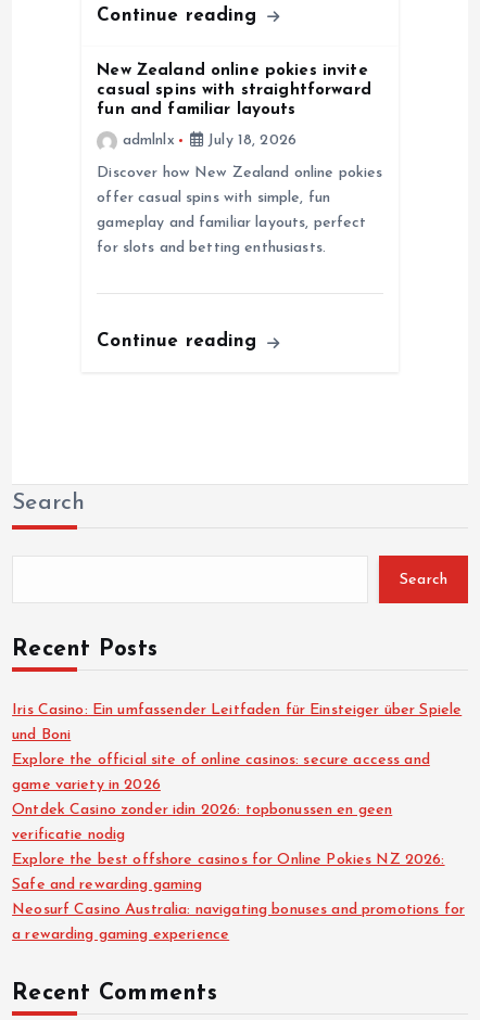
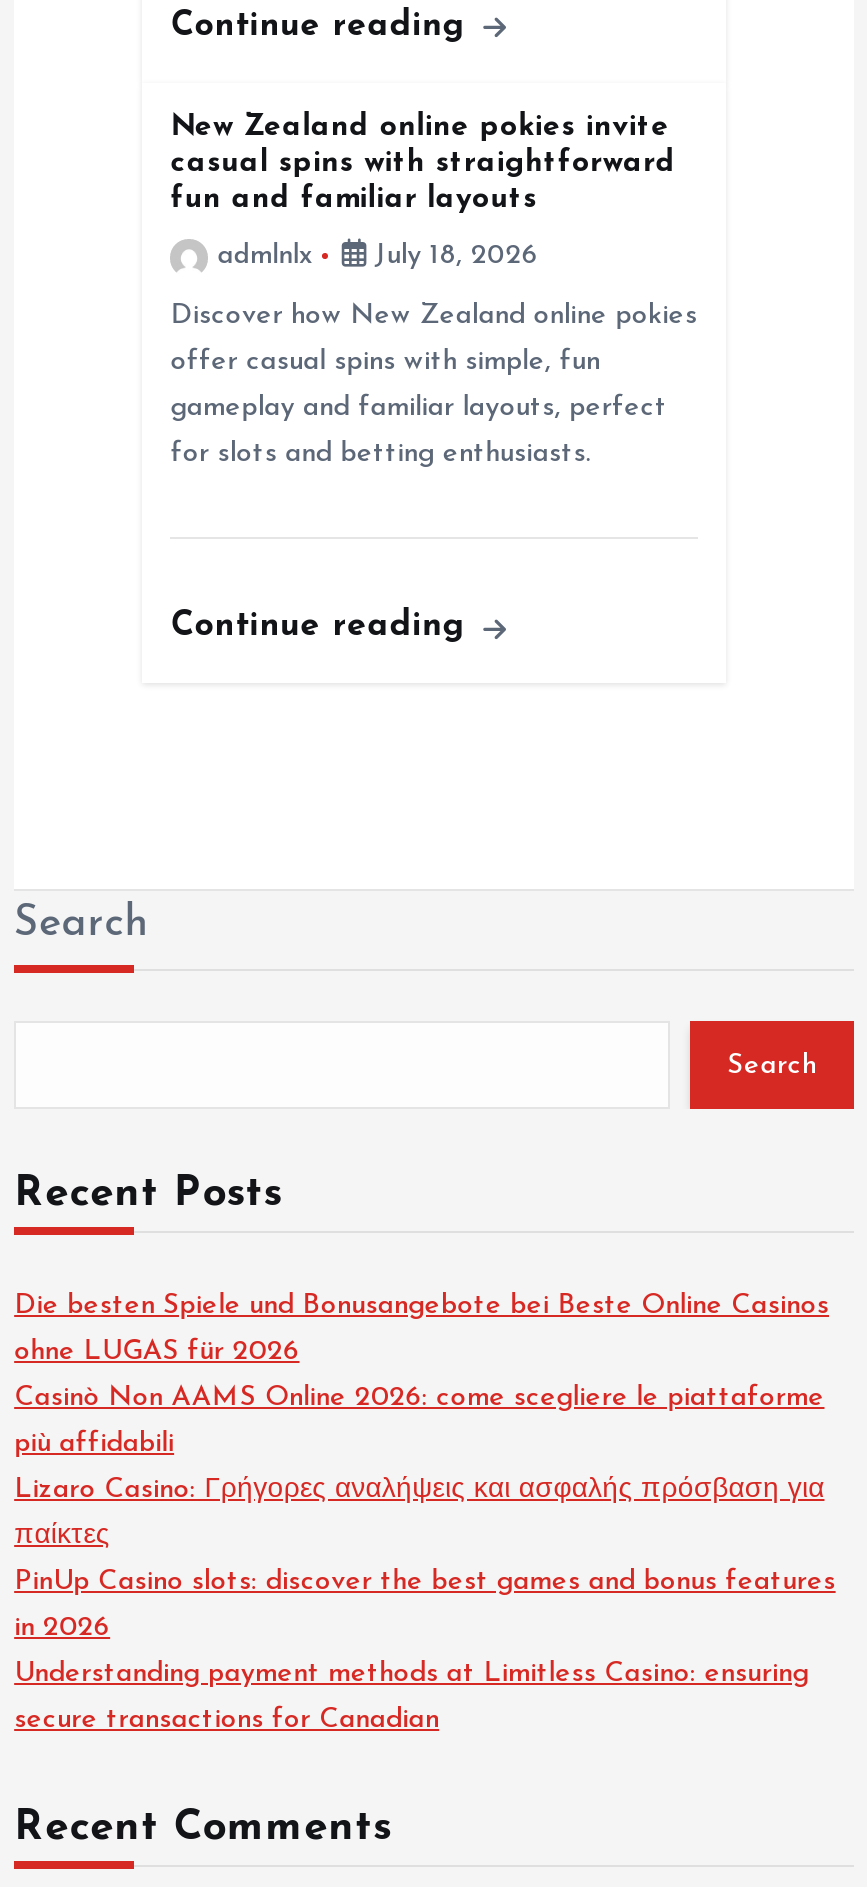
- Iris Casino: Ein umfassender Leitfaden für Einsteiger über Spiele
+ Die besten Spiele und Bonusangebote bei Beste Online Casinos

- und Boni
+ ohne LUGAS für 2026

- Explore the official site of online casinos: secure access and
+ Casinò Non AAMS Online 2026: come scegliere le piattaforme

- game variety in 2026
+ più affidabili

- Ontdek Casino zonder idin 2026: topbonussen en geen
+ Lizaro Casino: Γρήγορες αναλήψεις και ασφαλής πρόσβαση για

- verificatie nodig
+ παίκτες

- Explore the best offshore casinos for Online Pokies NZ 2026:
+ PinUp Casino slots: discover the best games and bonus features

- Safe and rewarding gaming
+ in 2026

- Neosurf Casino Australia: navigating bonuses and promotions for
+ Understanding payment methods at Limitless Casino: ensuring

- a rewarding gaming experience
+ secure transactions for Canadian
